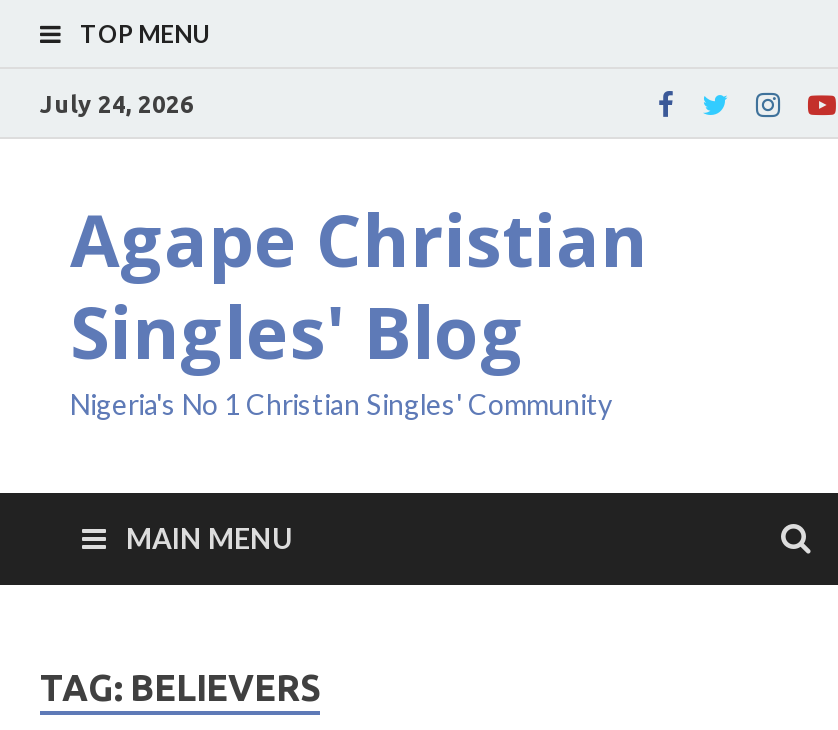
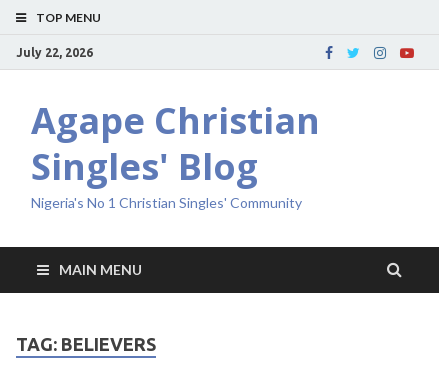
- July 24, 2026
+ July 22, 2026
